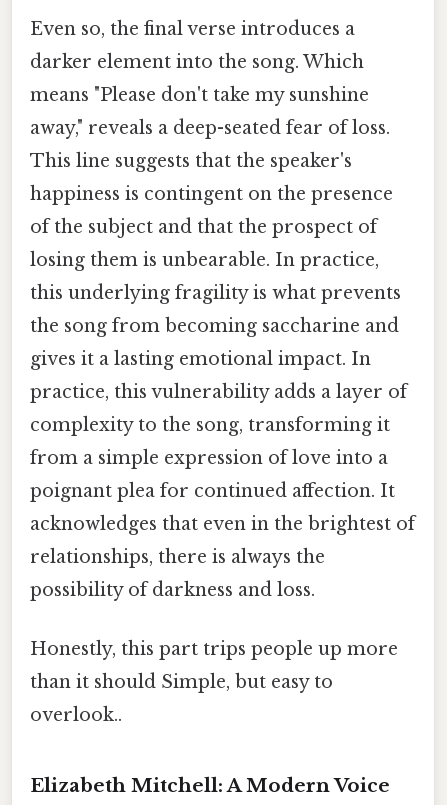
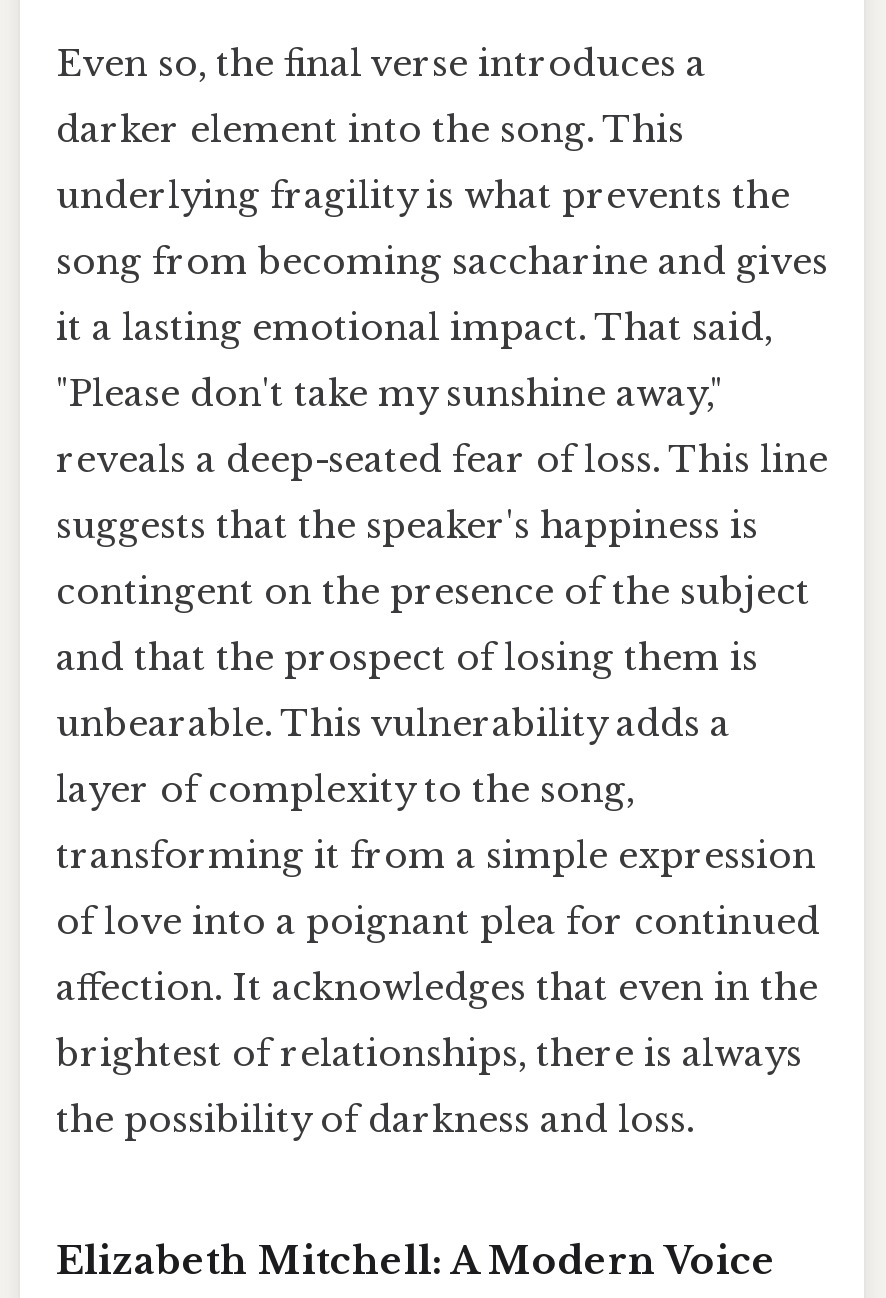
- darker element into the song. Which
- means "Please don't take my sunshine
- away," reveals a deep-seated fear of loss.
- This line suggests that the speaker's
- happiness is contingent on the presence
- of the subject and that the prospect of
- losing them is unbearable. In practice,
- this underlying fragility is what prevents
- the song from becoming saccharine and
- gives it a lasting emotional impact. In
- practice, this vulnerability adds a layer of
- complexity to the song, transforming it
- from a simple expression of love into a
- poignant plea for continued affection. It
- acknowledges that even in the brightest of
- relationships, there is always the
- possibility of darkness and loss.
- Honestly, this part trips people up more
- than it should Simple, but easy to
- overlook..
+ darker element into the song. This
+ underlying fragility is what prevents the
+ song from becoming saccharine and gives
+ it a lasting emotional impact. That said,
+ "Please don't take my sunshine away,"
+ reveals a deep-seated fear of loss. This line
+ suggests that the speaker's happiness is
+ contingent on the presence of the subject
+ and that the prospect of losing them is
+ unbearable. This vulnerability adds a
+ layer of complexity to the song,
+ transforming it from a simple expression
+ of love into a poignant plea for continued
+ affection. It acknowledges that even in the
+ brightest of relationships, there is always
+ the possibility of darkness and loss.
